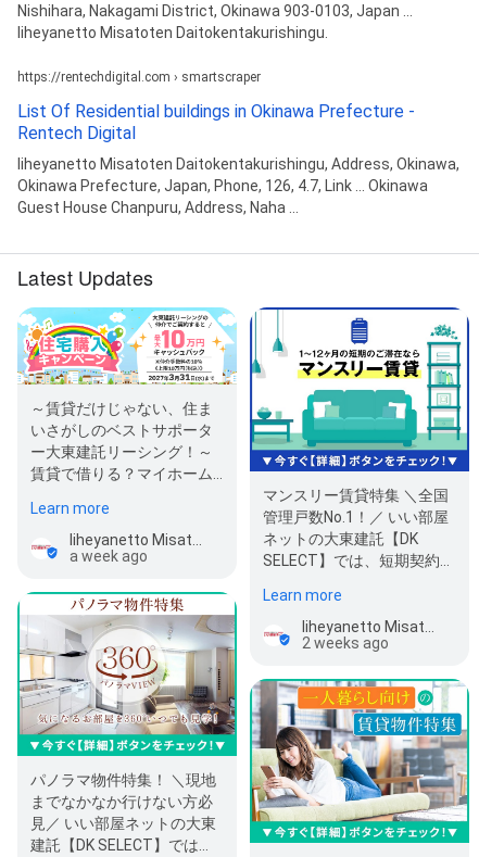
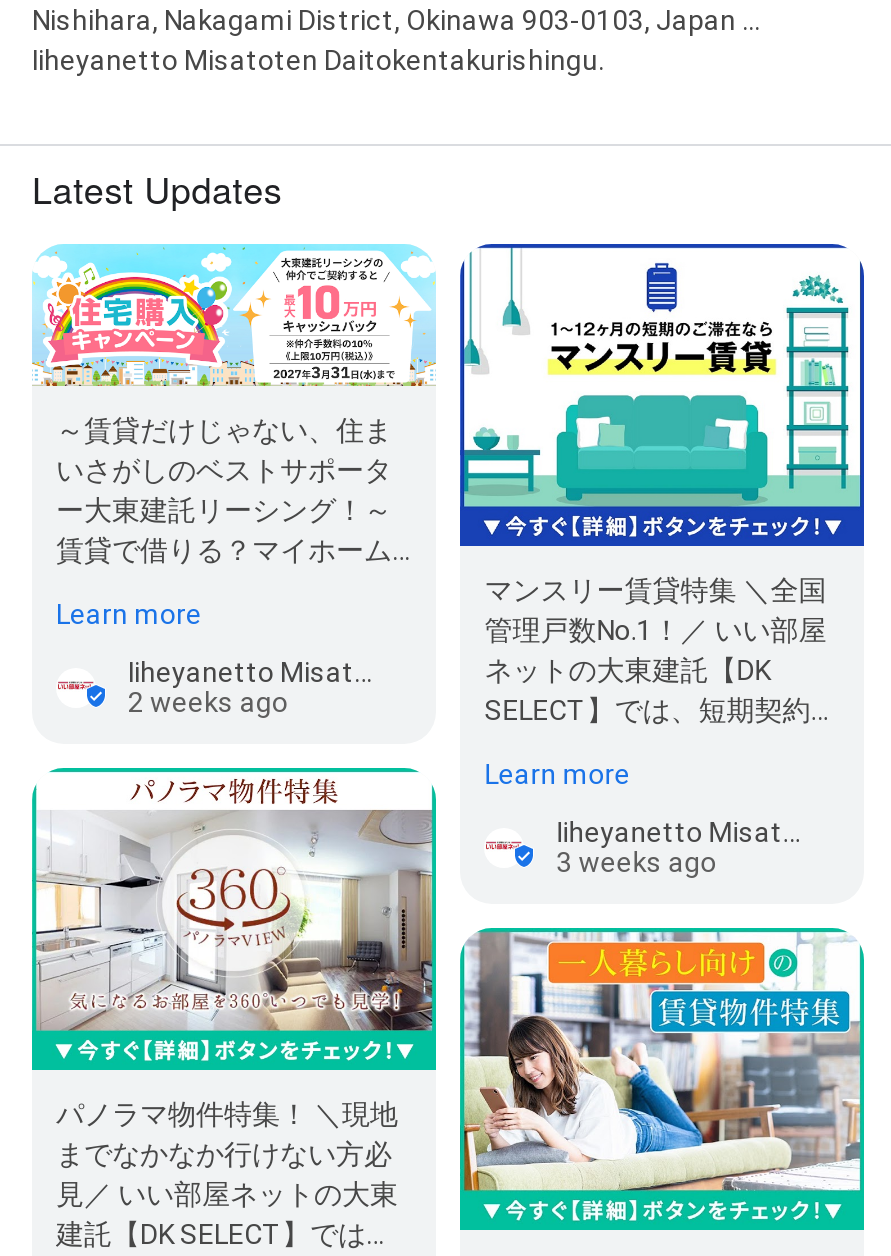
- https://rentechdigital.com › smartscraper
- List Of Residential buildings in Okinawa Prefecture -
- Rentech Digital
- Iiheyanetto Misatoten Daitokentakurishingu, Address, Okinawa,
- Okinawa Prefecture, Japan, Phone, 126, 4.7, Link ... Okinawa
- Guest House Chanpuru, Address, Naha ...

- a week ago
+ 2 weeks ago

- 2 weeks ago
+ 3 weeks ago
